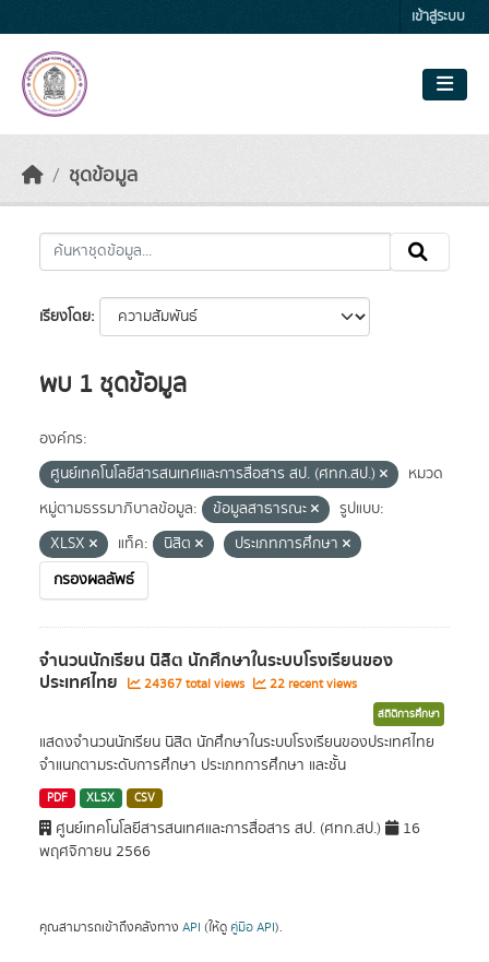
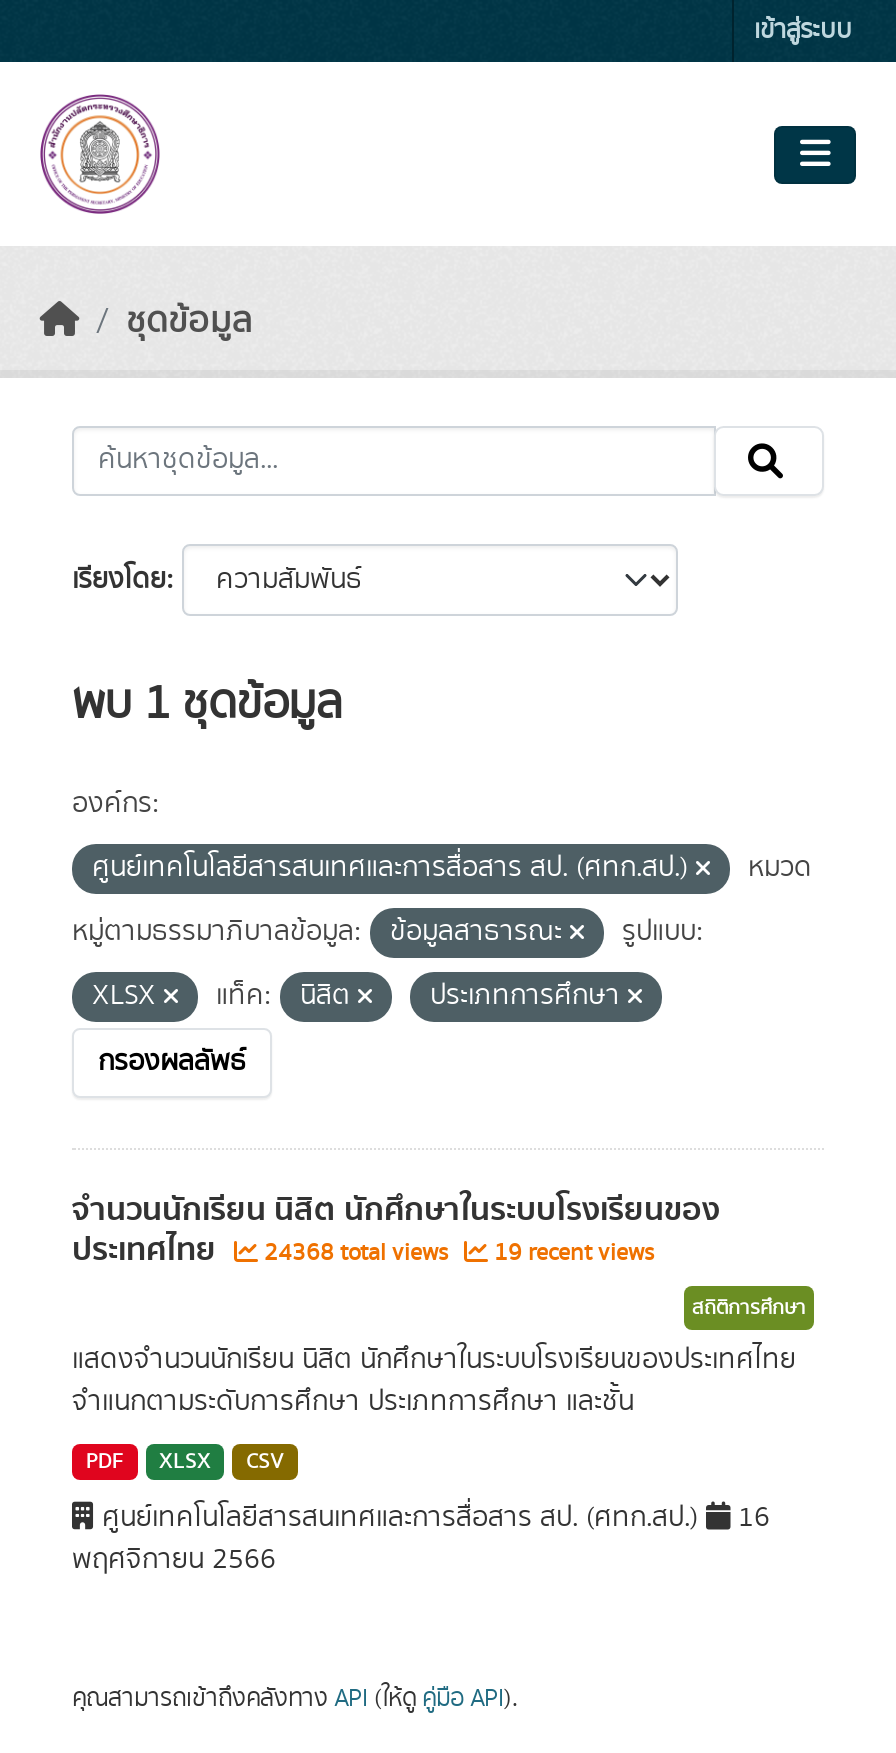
- 24367 total views
+ 24368 total views

- 22 recent views
+ 19 recent views
